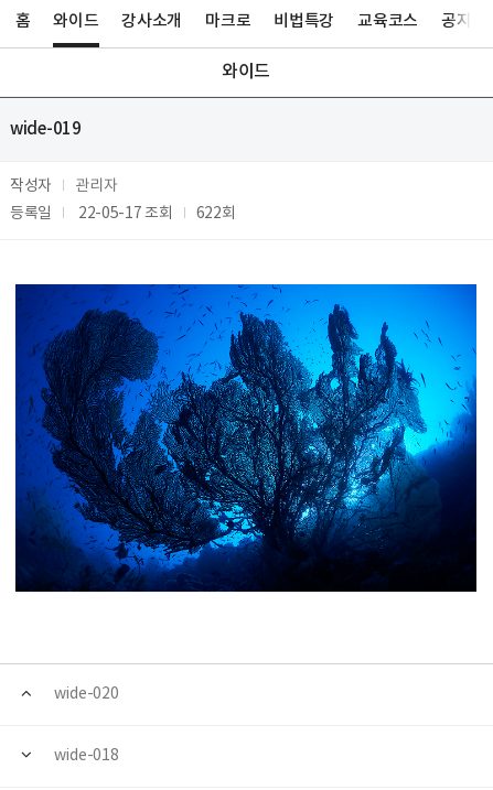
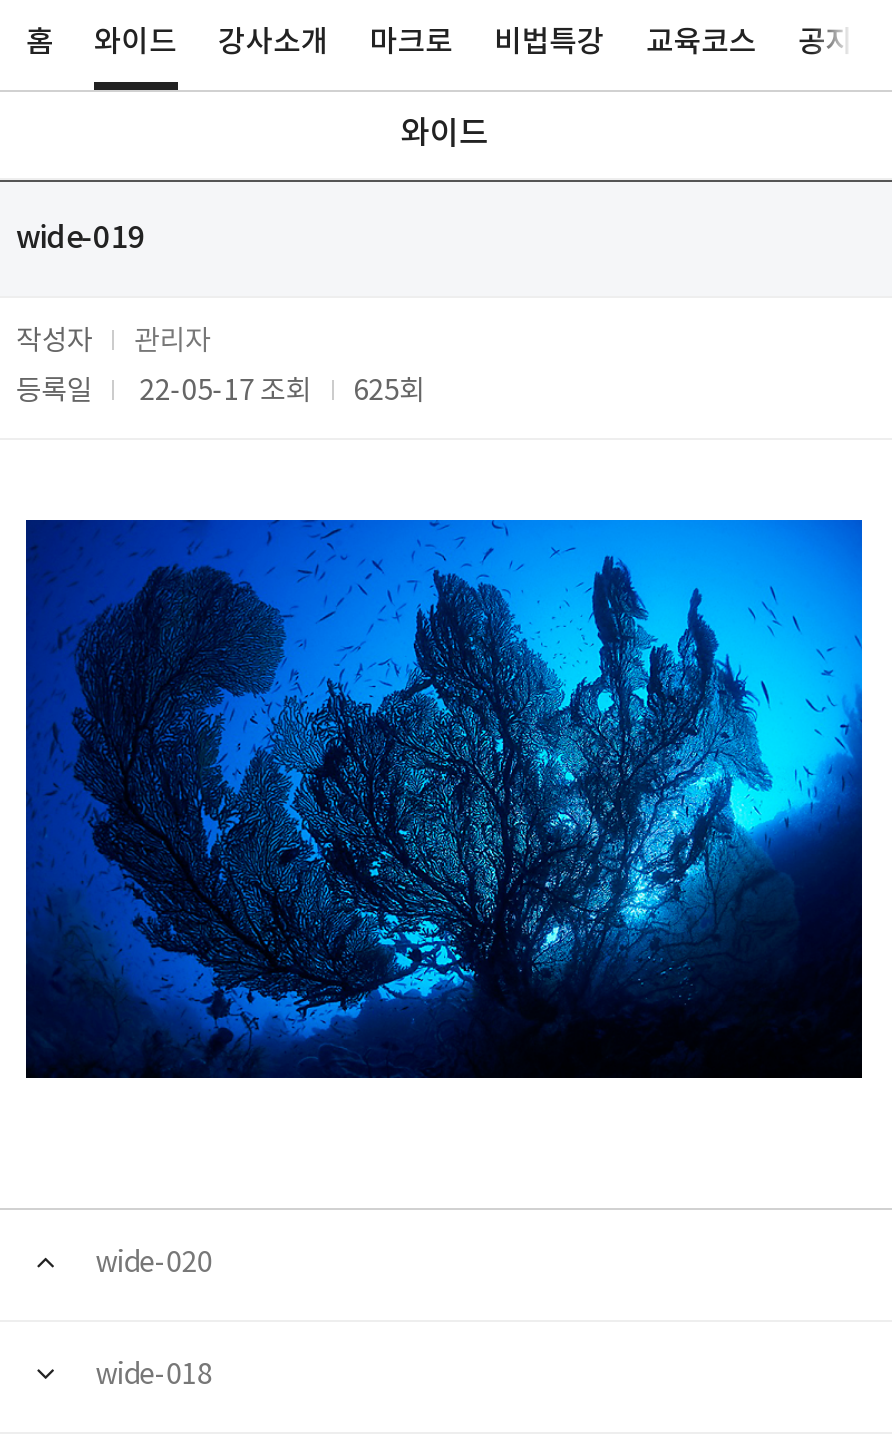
- 등록일 22-05-17 조회 622회
+ 등록일 22-05-17 조회 625회
